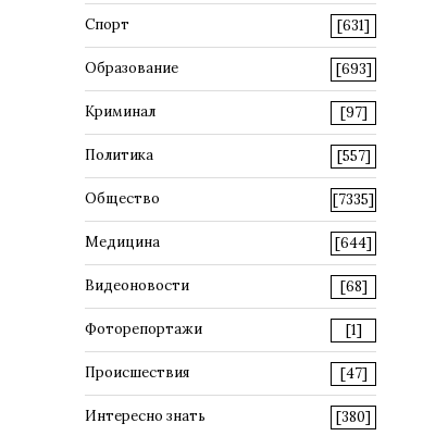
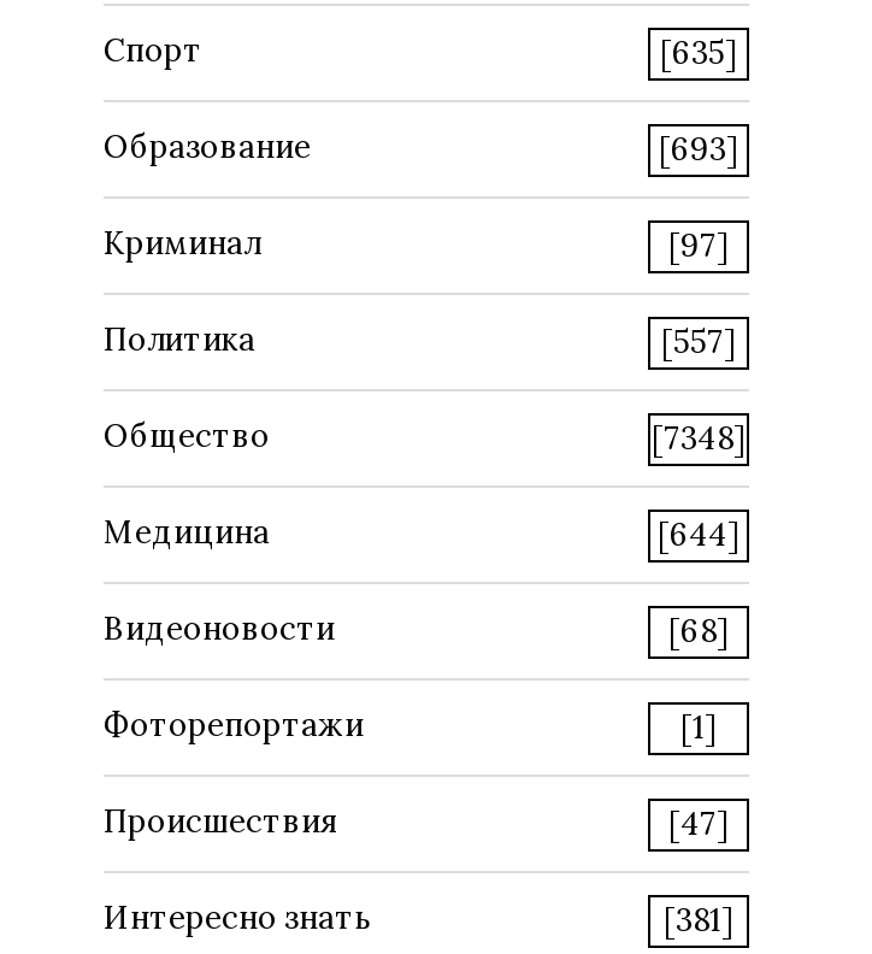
- [631]
+ [635]

- [7335]
+ [7348]

- [380]
+ [381]
